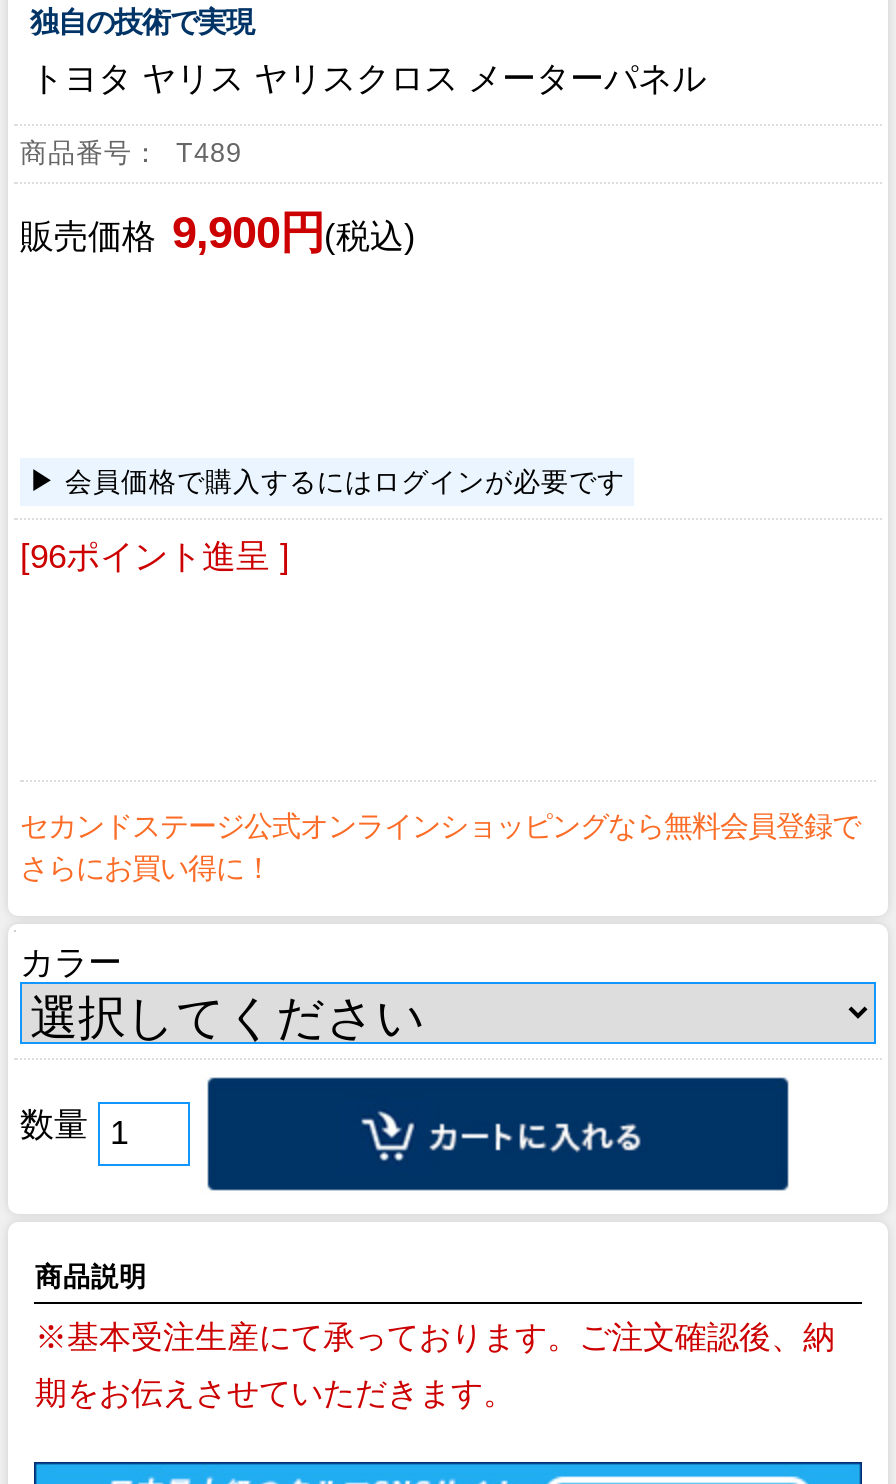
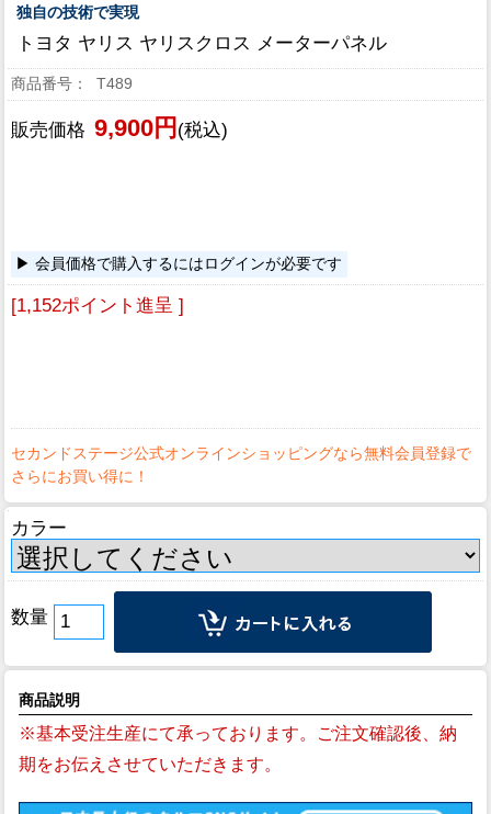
- [96ポイント進呈 ]
+ [1,152ポイント進呈 ]
